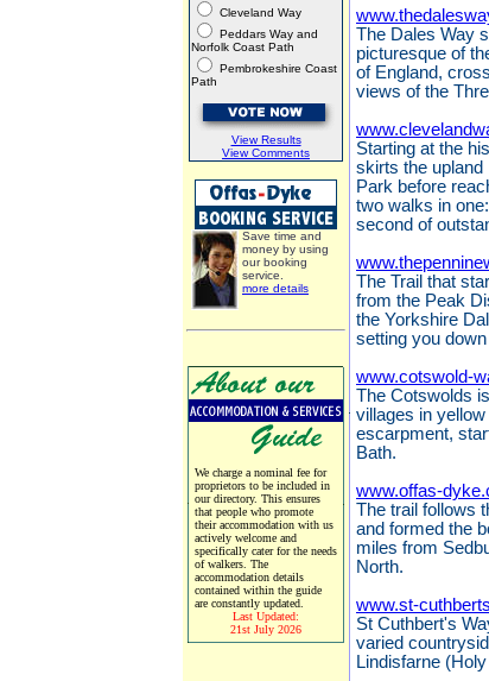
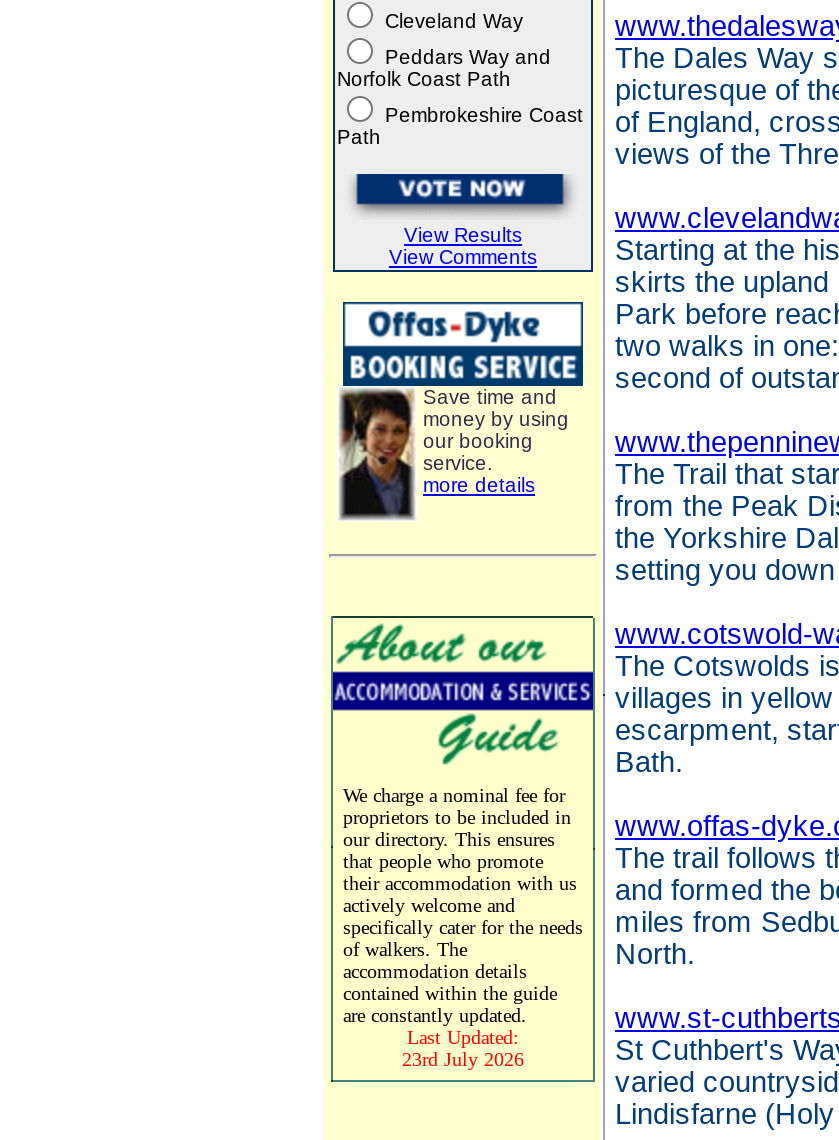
- 21st July 2026
+ 23rd July 2026
